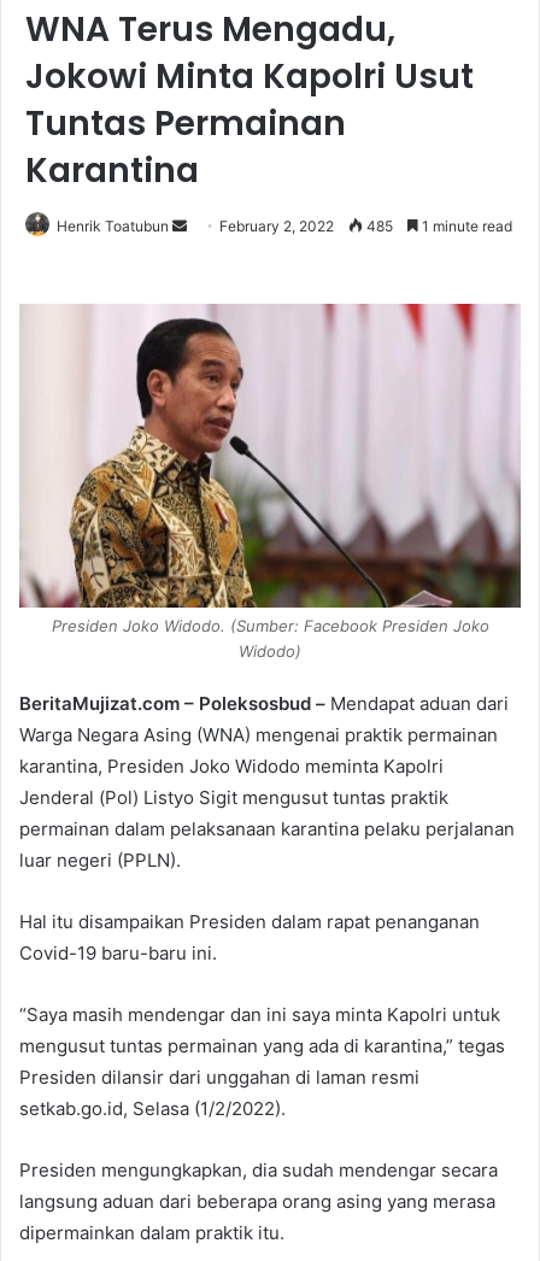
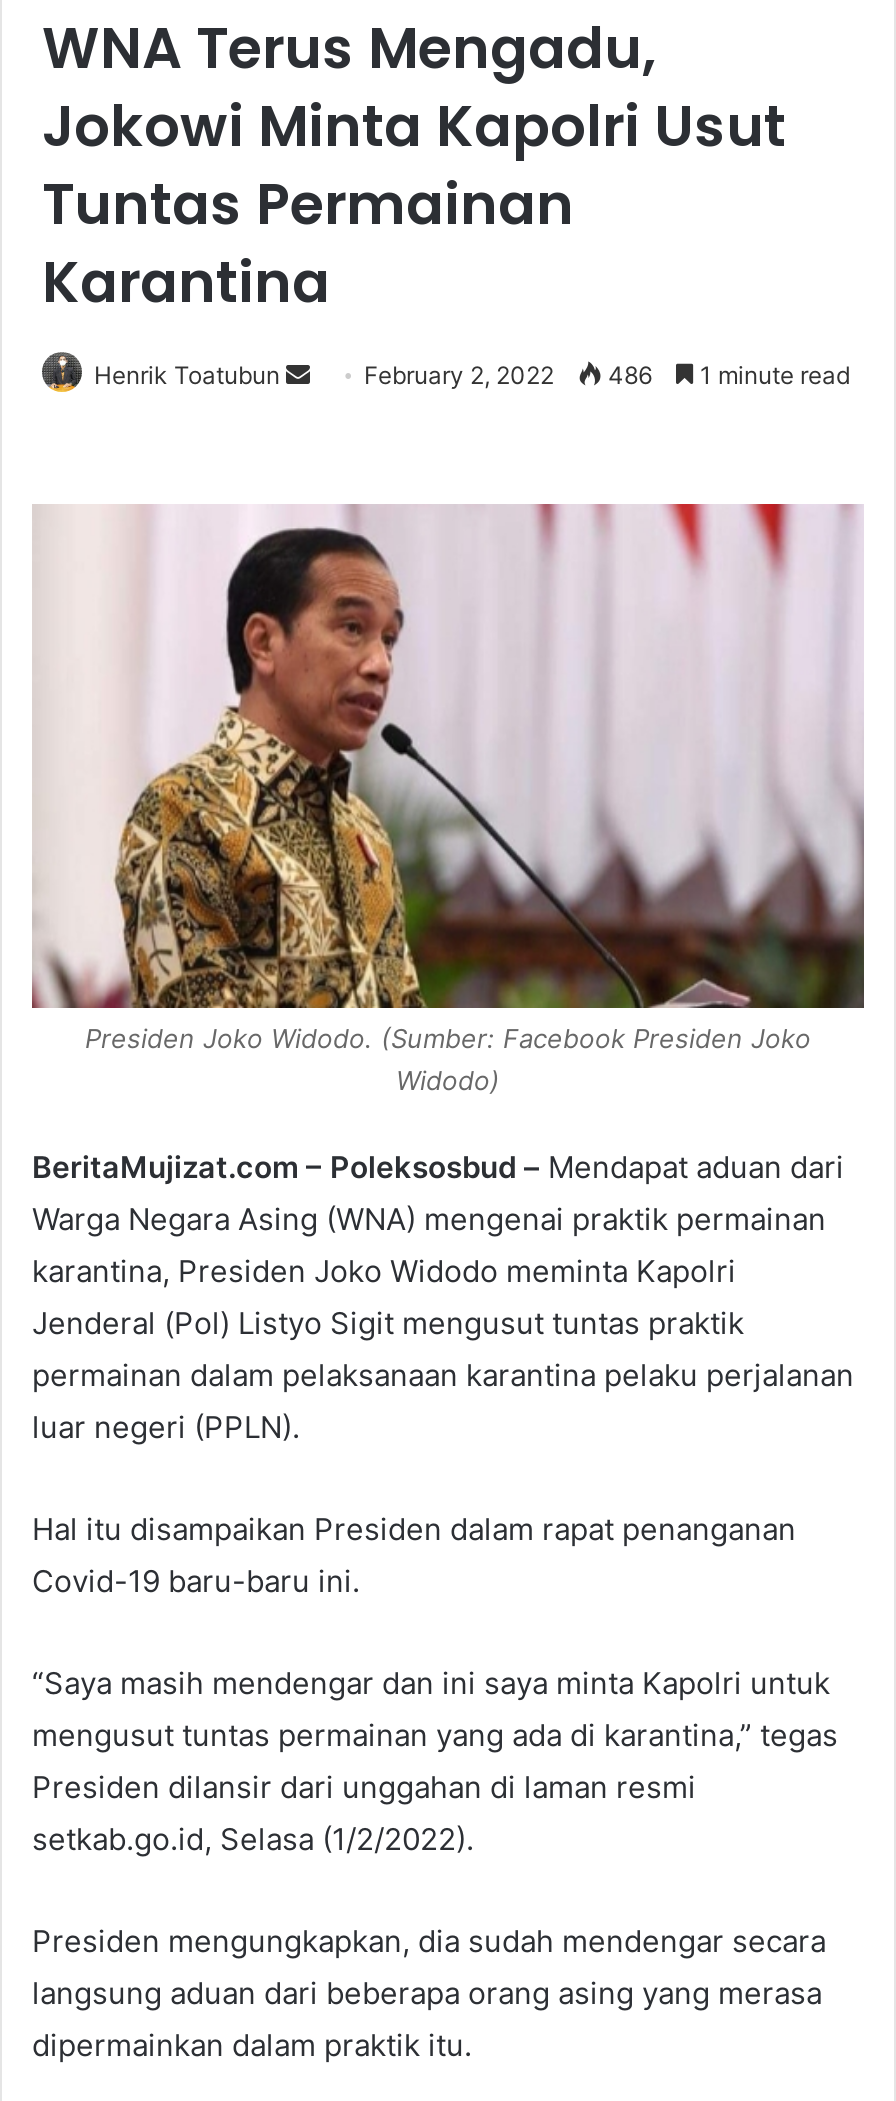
- 485
+ 486
